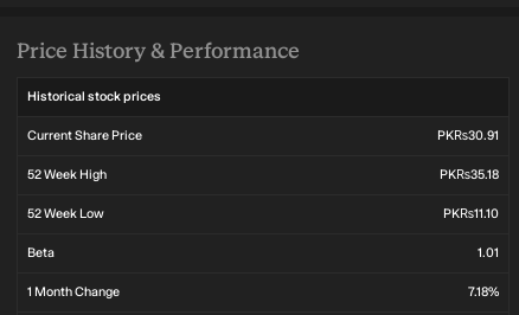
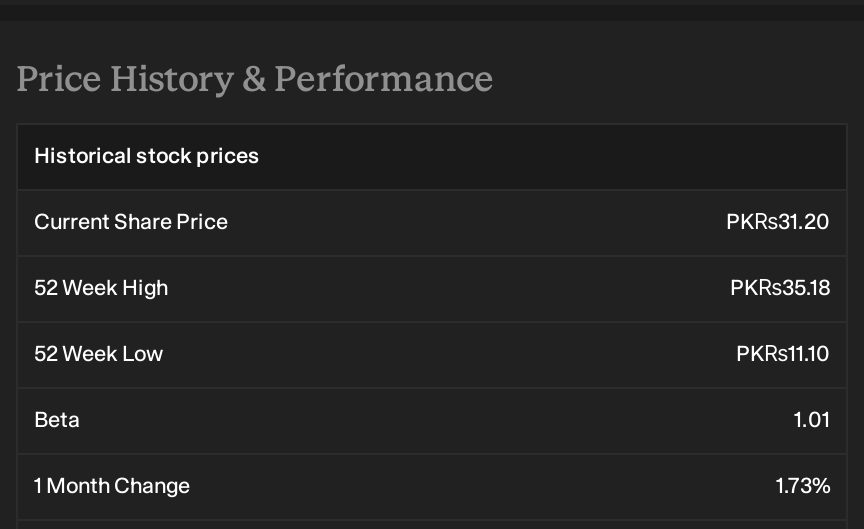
- PK₨30.91
+ PK₨31.20

- 7.18%
+ 1.73%
